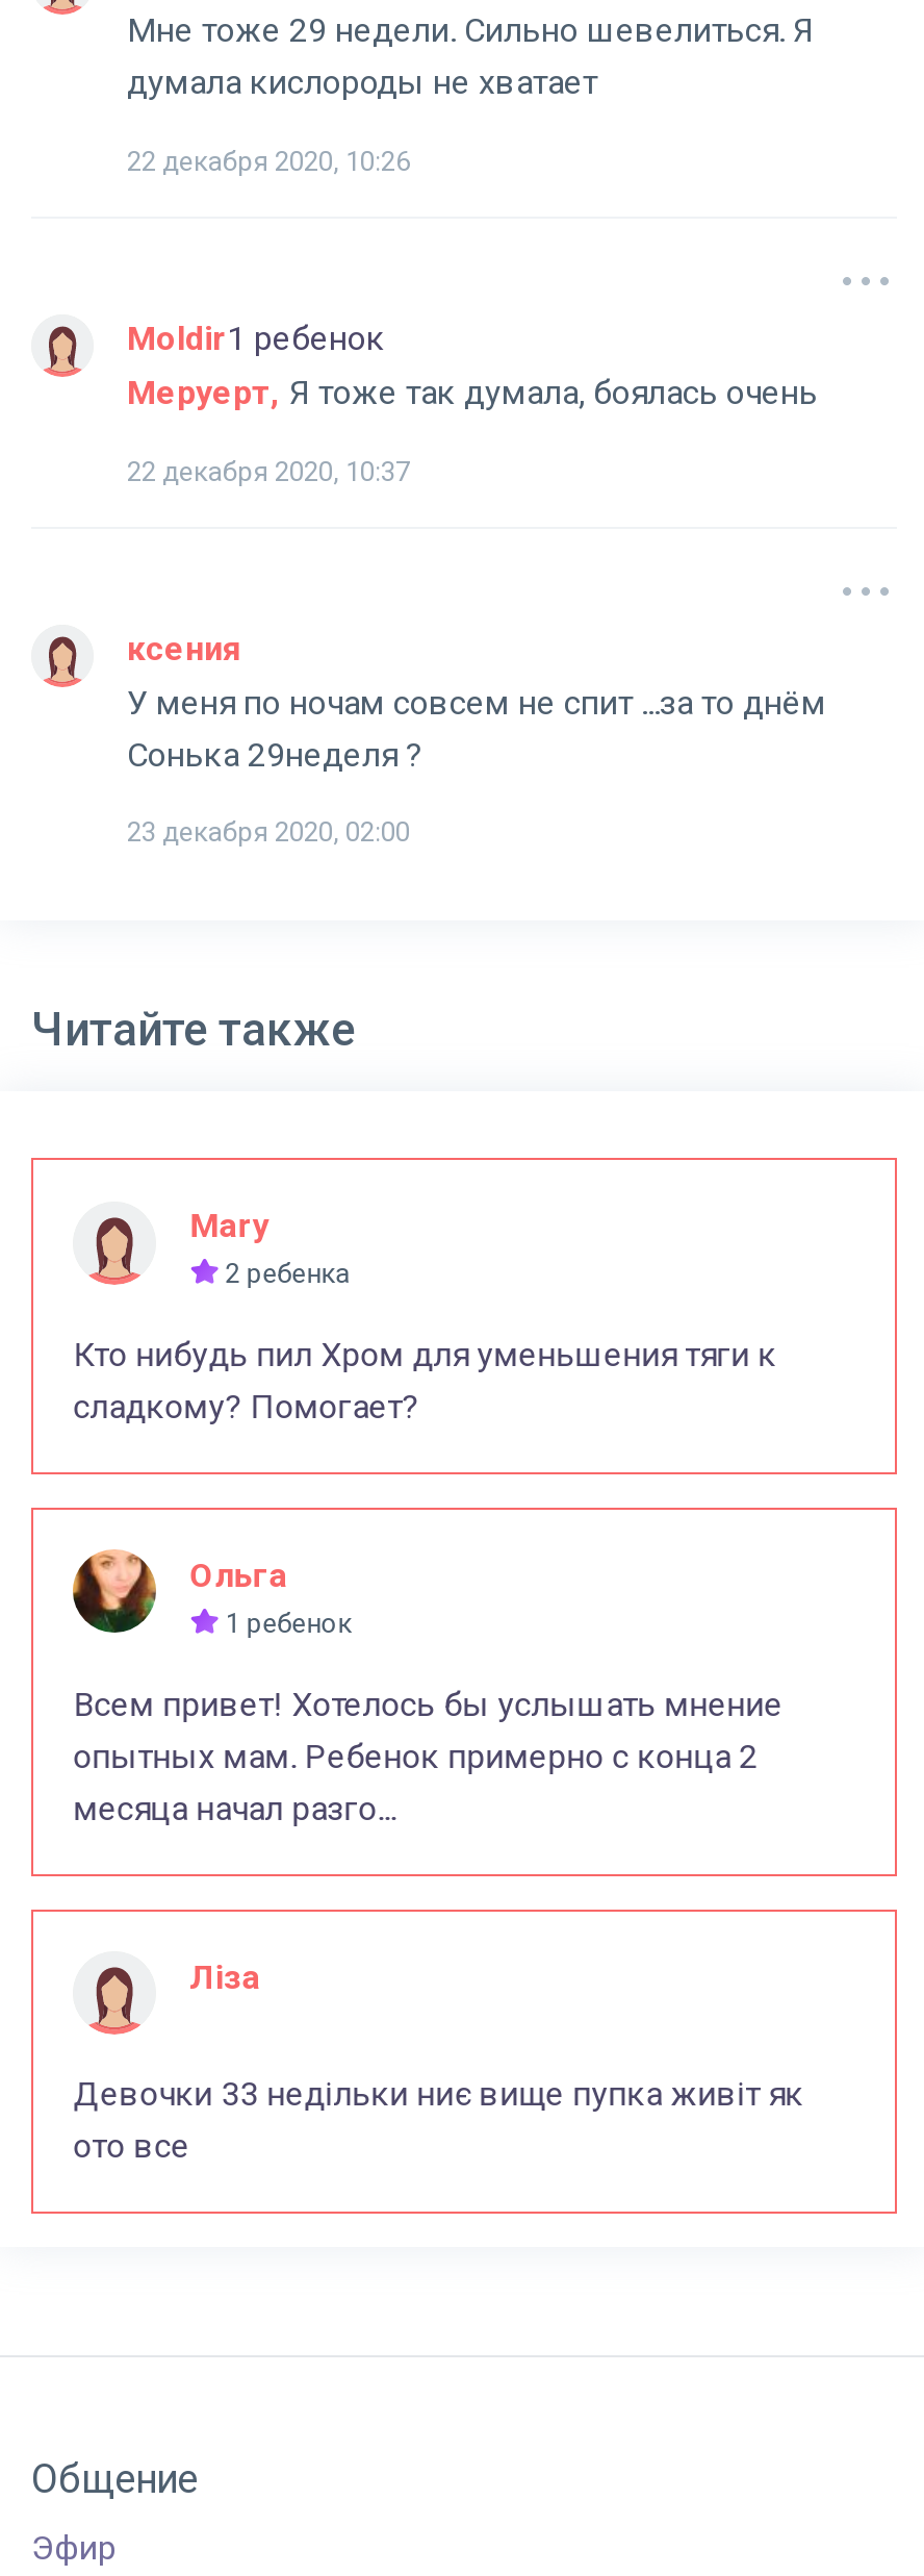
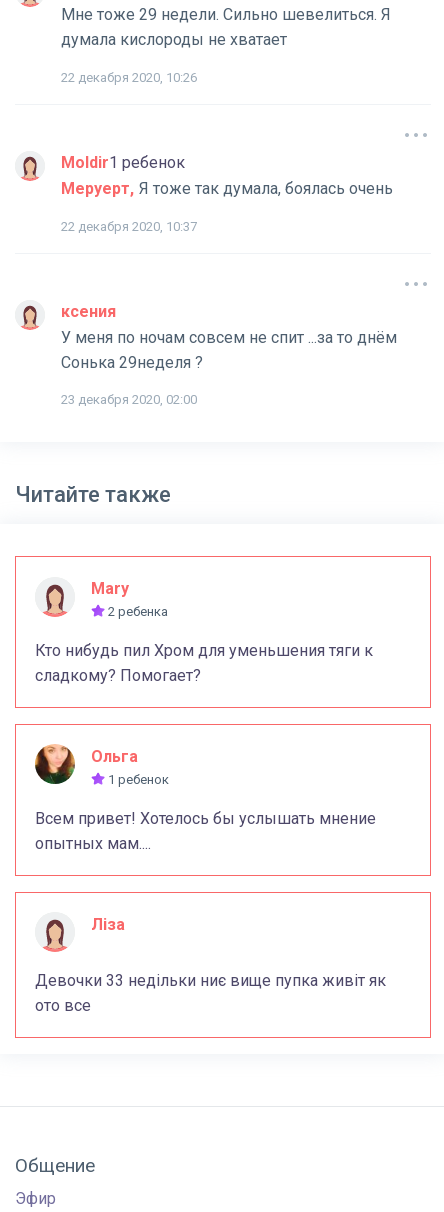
- опытных мам. Ребенок примерно с конца 2
- месяца начал разго...
+ опытных мам....
